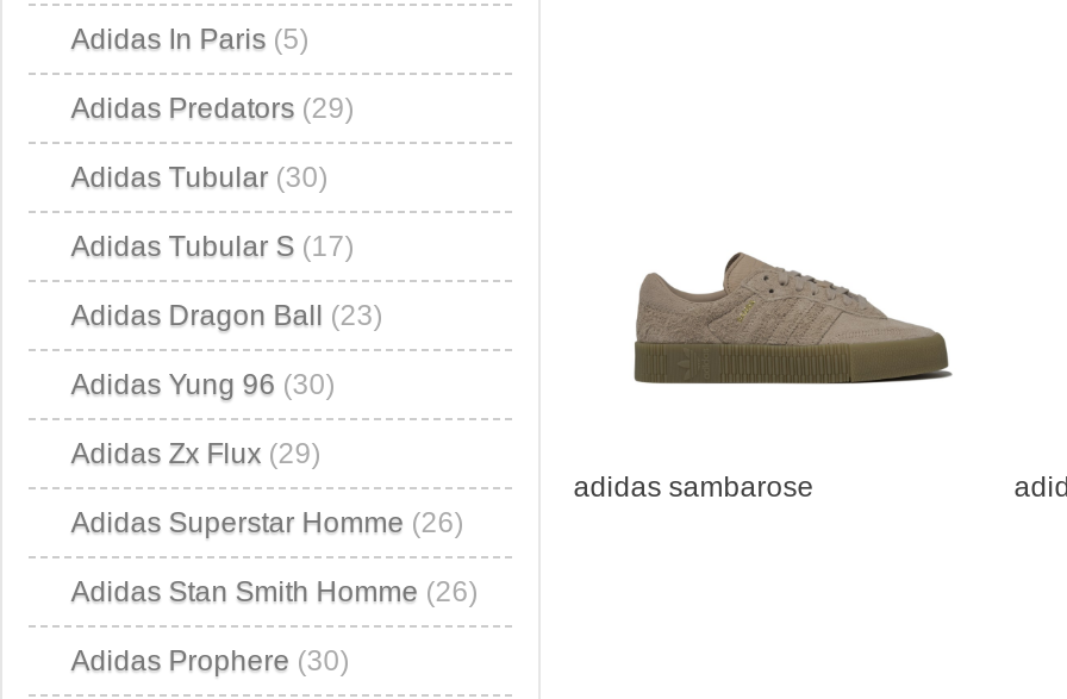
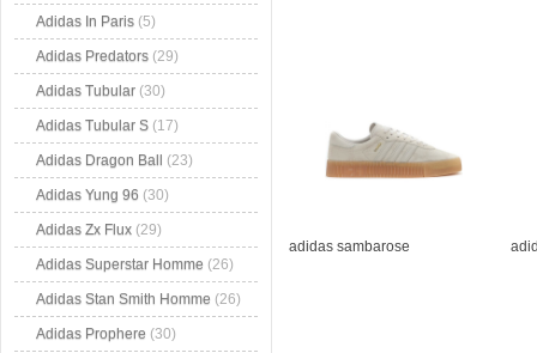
- [image]
+ [image]
